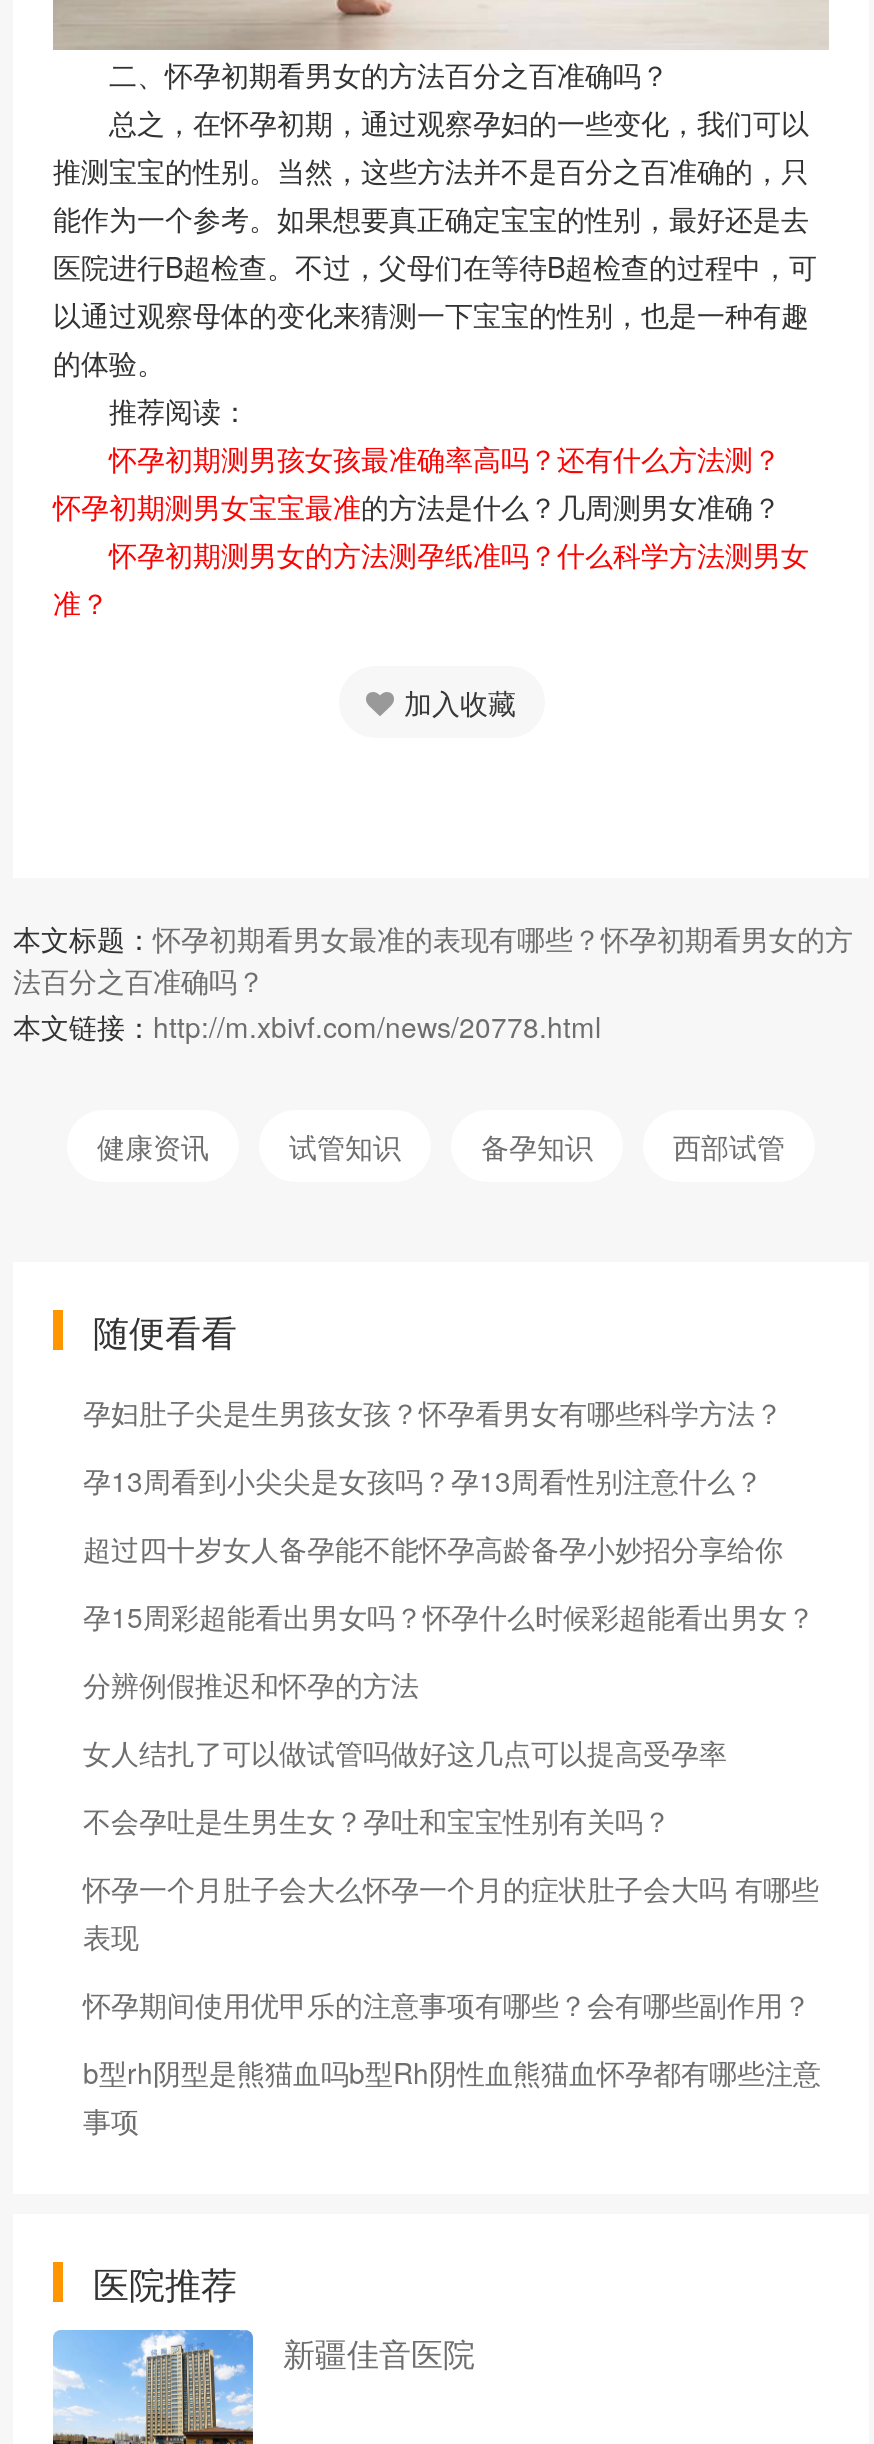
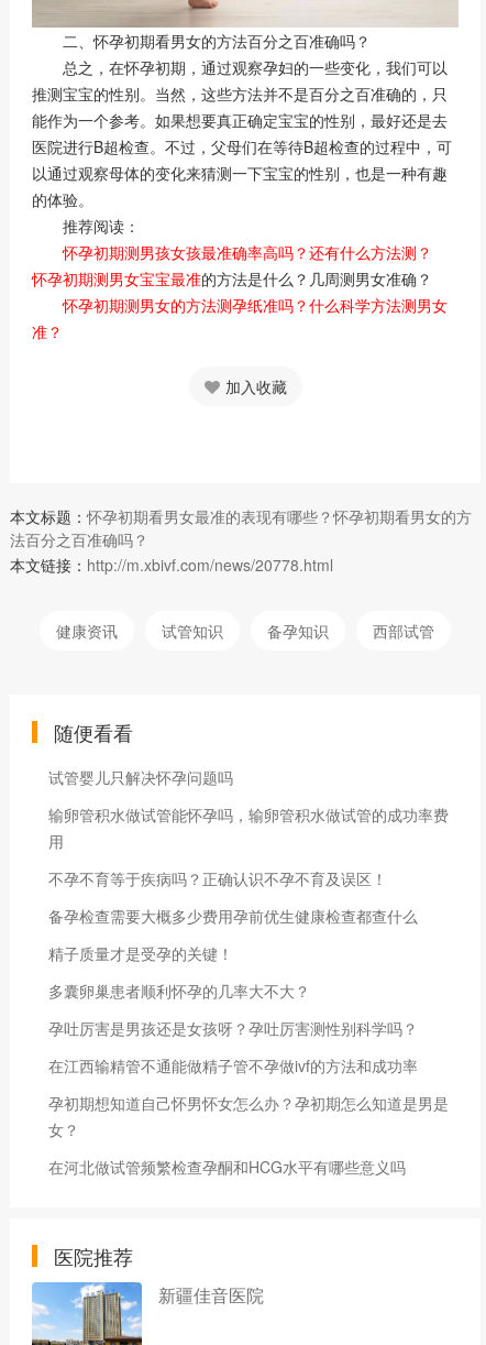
- 孕妇肚子尖是生男孩女孩？怀孕看男女有哪些科学方法？
+ 试管婴儿只解决怀孕问题吗

- 孕13周看到小尖尖是女孩吗？孕13周看性别注意什么？
+ 输卵管积水做试管能怀孕吗，输卵管积水做试管的成功率费
+ 用

- 超过四十岁女人备孕能不能怀孕高龄备孕小妙招分享给你
+ 不孕不育等于疾病吗？正确认识不孕不育及误区！

- 孕15周彩超能看出男女吗？怀孕什么时候彩超能看出男女？
+ 备孕检查需要大概多少费用孕前优生健康检查都查什么

- 分辨例假推迟和怀孕的方法
+ 精子质量才是受孕的关键！

- 女人结扎了可以做试管吗做好这几点可以提高受孕率
+ 多囊卵巢患者顺利怀孕的几率大不大？

- 不会孕吐是生男生女？孕吐和宝宝性别有关吗？
+ 孕吐厉害是男孩还是女孩呀？孕吐厉害测性别科学吗？

- 怀孕一个月肚子会大么怀孕一个月的症状肚子会大吗 有哪些
- 表现
+ 在江西输精管不通能做精子管不孕做ivf的方法和成功率

- 怀孕期间使用优甲乐的注意事项有哪些？会有哪些副作用？
+ 孕初期想知道自己怀男怀女怎么办？孕初期怎么知道是男是
+ 女？

- b型rh阴型是熊猫血吗b型Rh阴性血熊猫血怀孕都有哪些注意
- 事项
+ 在河北做试管频繁检查孕酮和HCG水平有哪些意义吗
